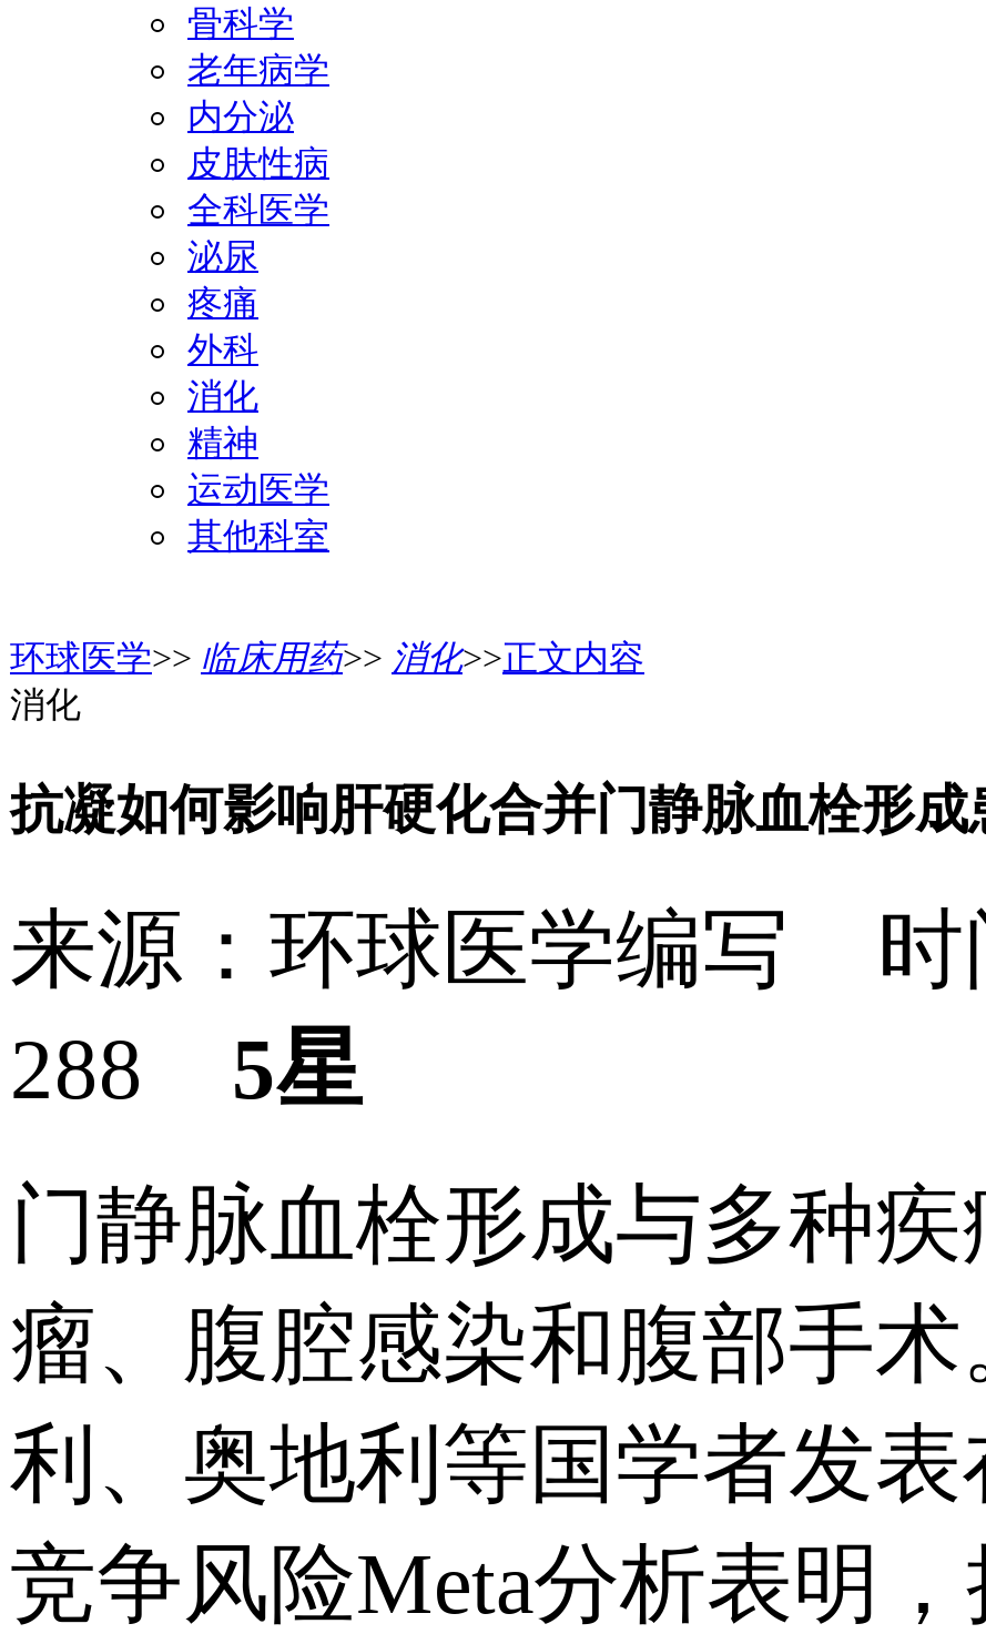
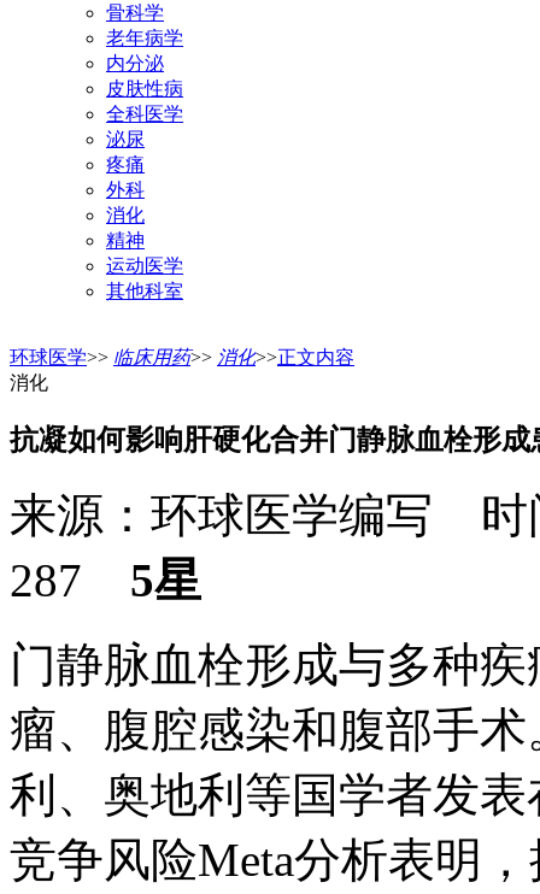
- 288 5星
+ 287 5星
